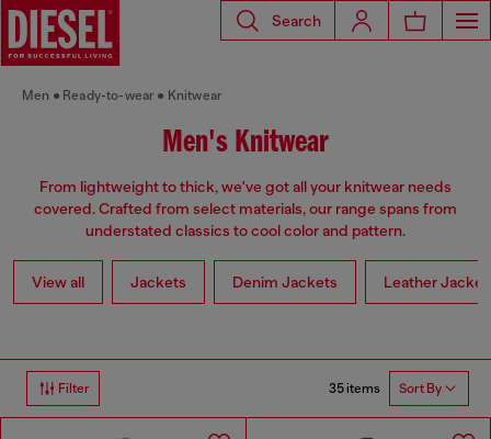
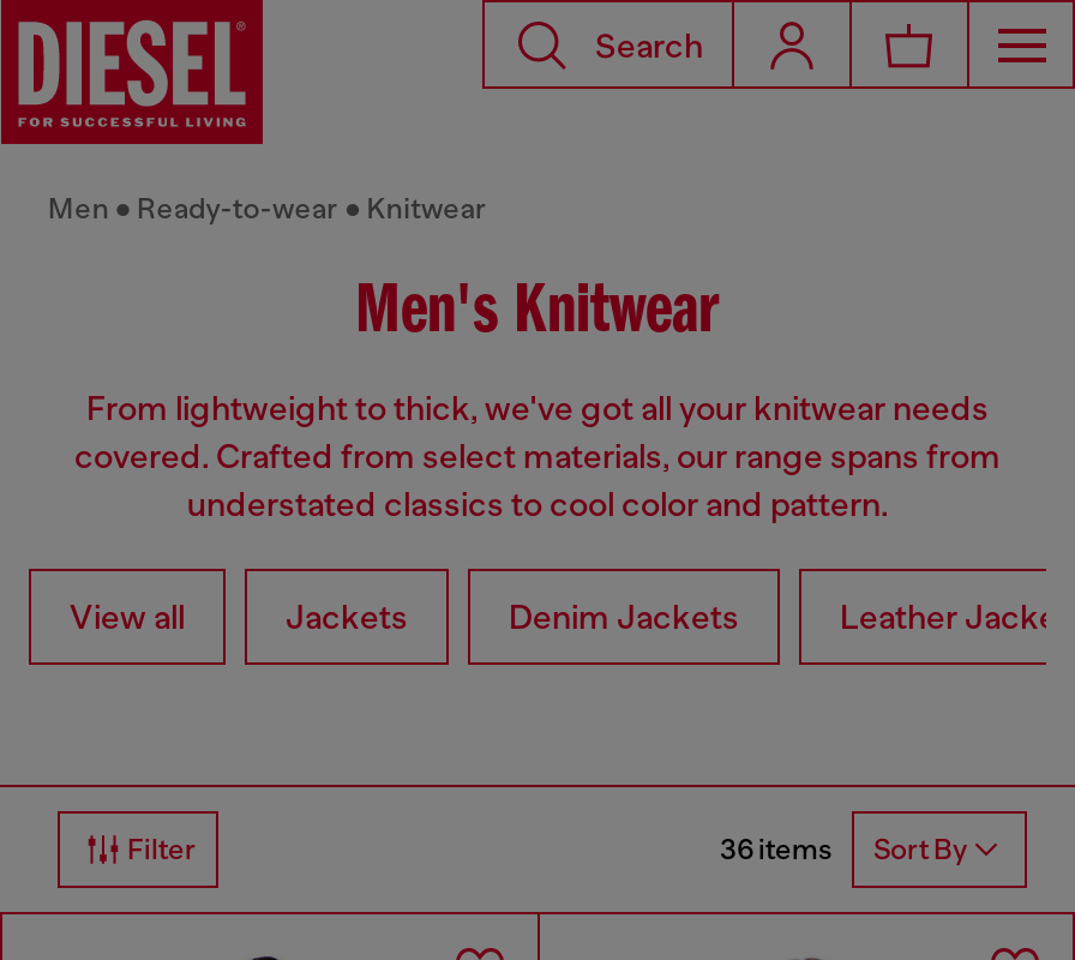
- 35 items Sort By
+ 36 items Sort By
